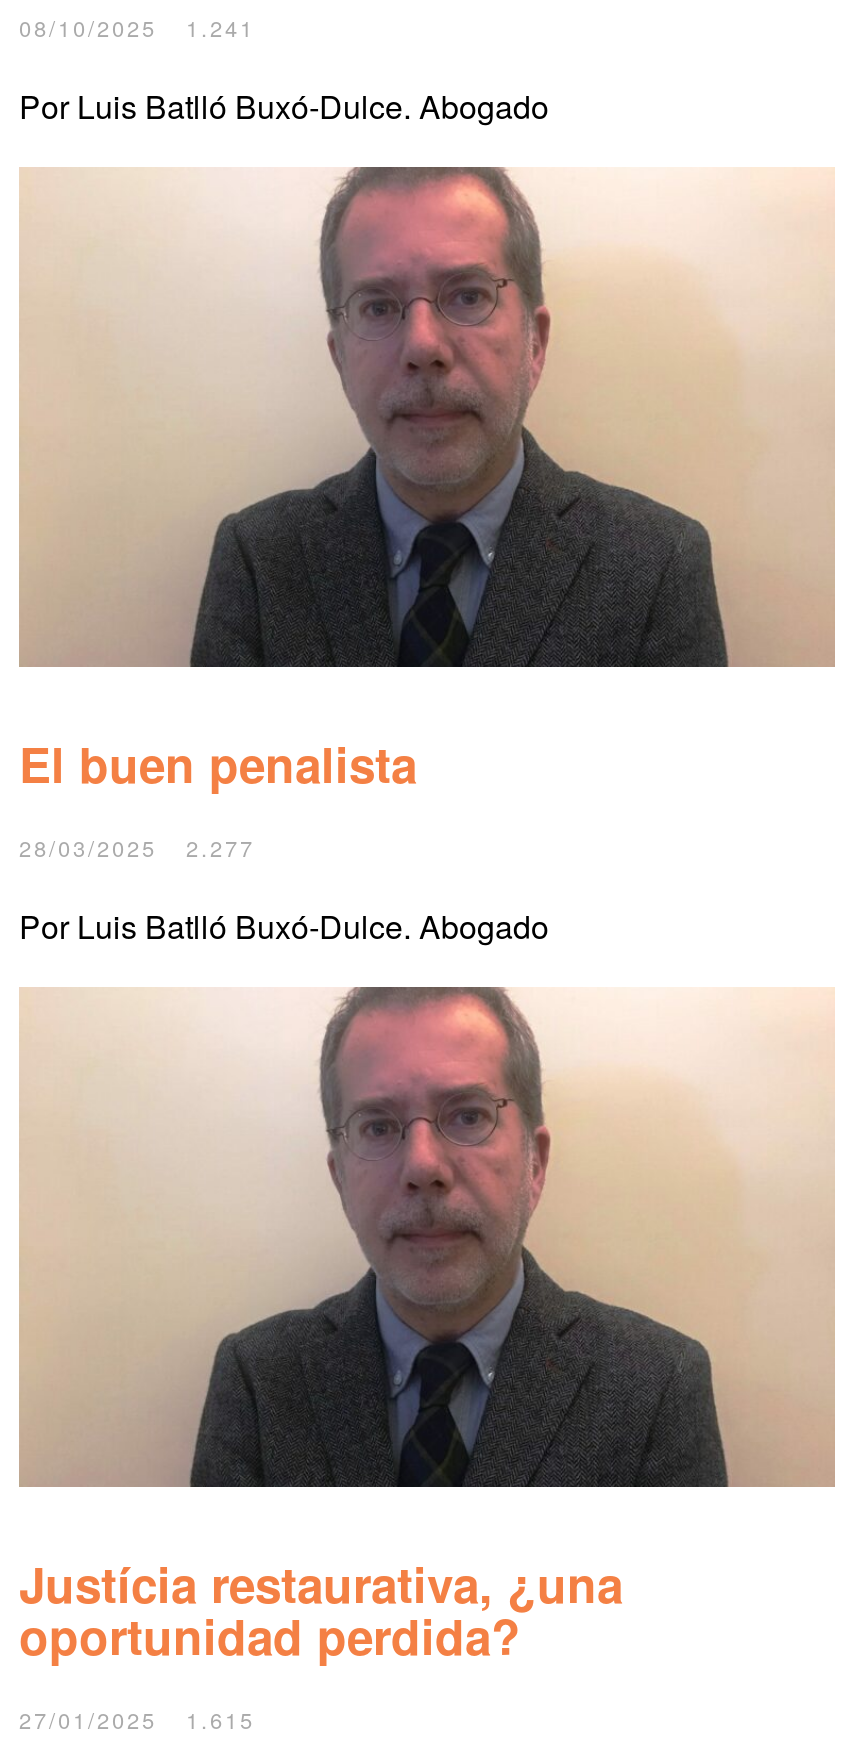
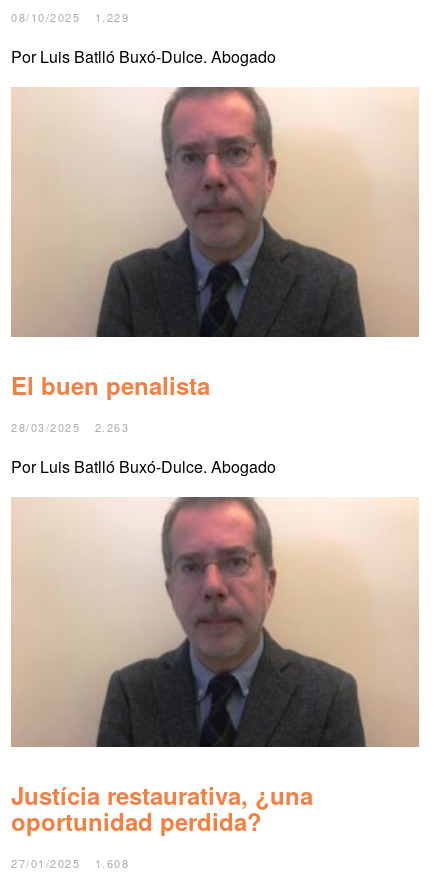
- 08/10/2025 1.241
+ 08/10/2025 1.229

- 28/03/2025 2.277
+ 28/03/2025 2.263

- 27/01/2025 1.615
+ 27/01/2025 1.608
